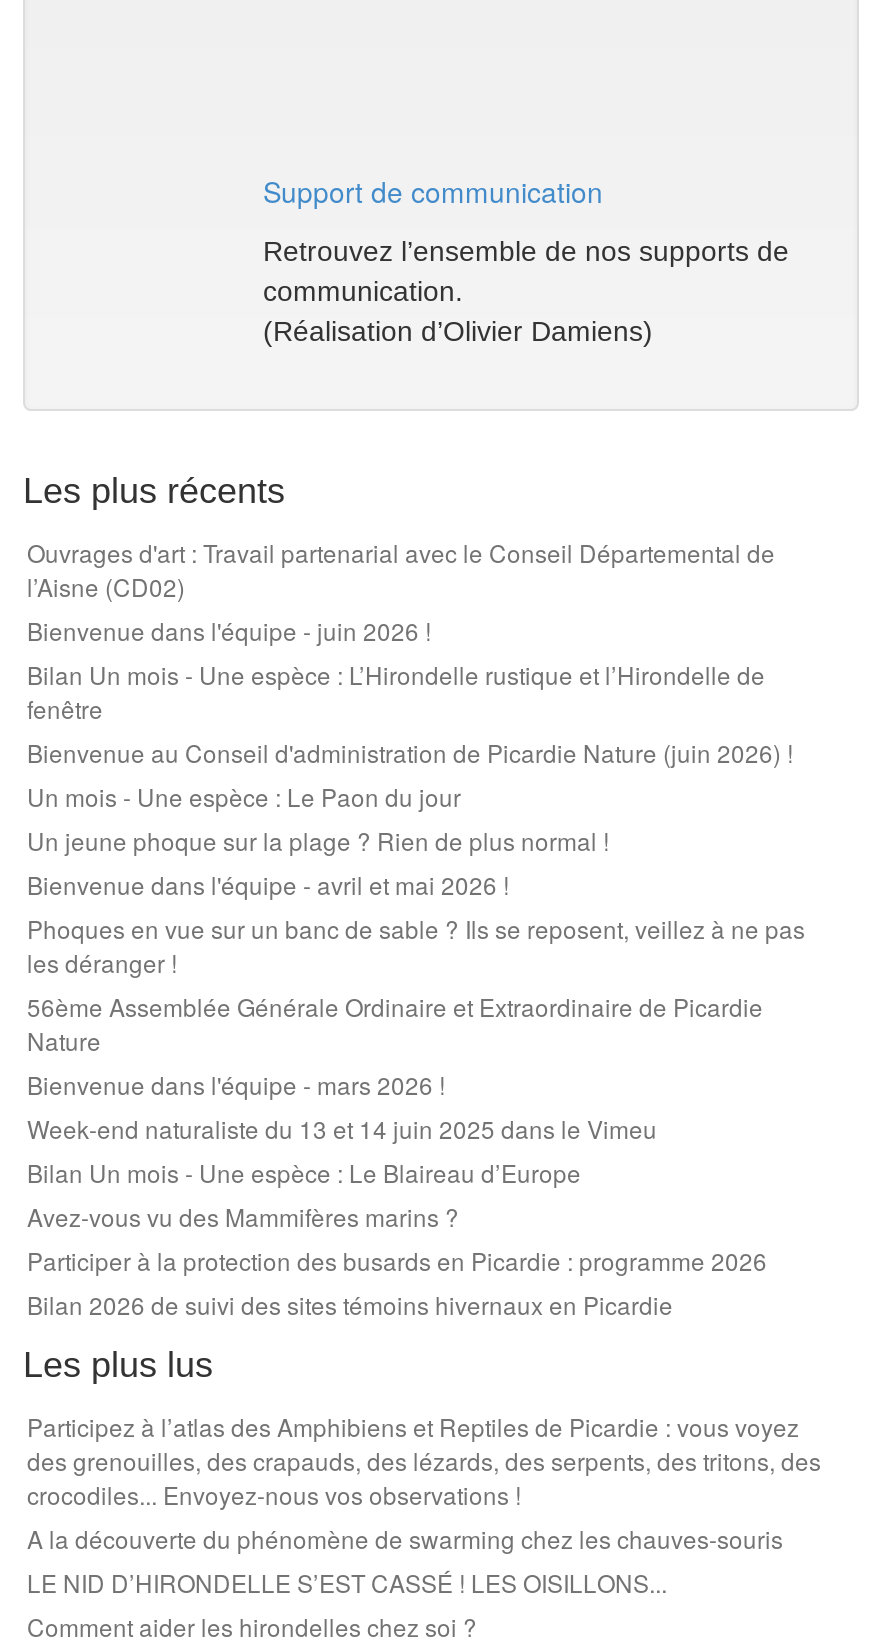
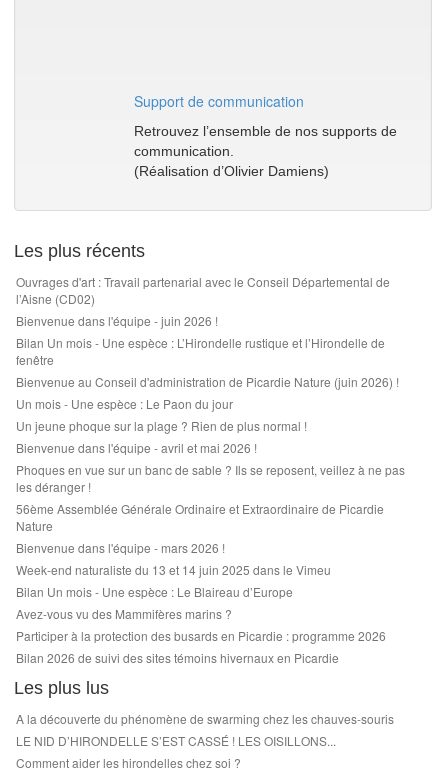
- Participez à l’atlas des Amphibiens et Reptiles de Picardie : vous voyez
- des grenouilles, des crapauds, des lézards, des serpents, des tritons, des
- crocodiles... Envoyez-nous vos observations !
